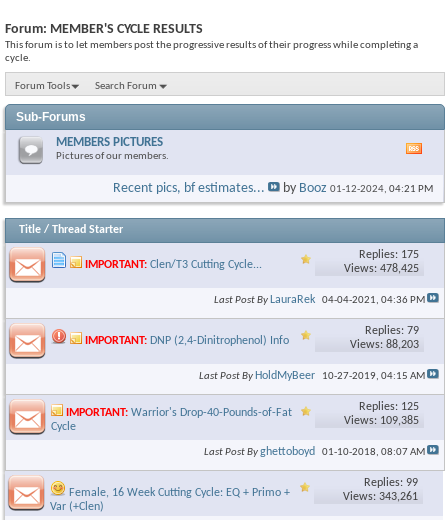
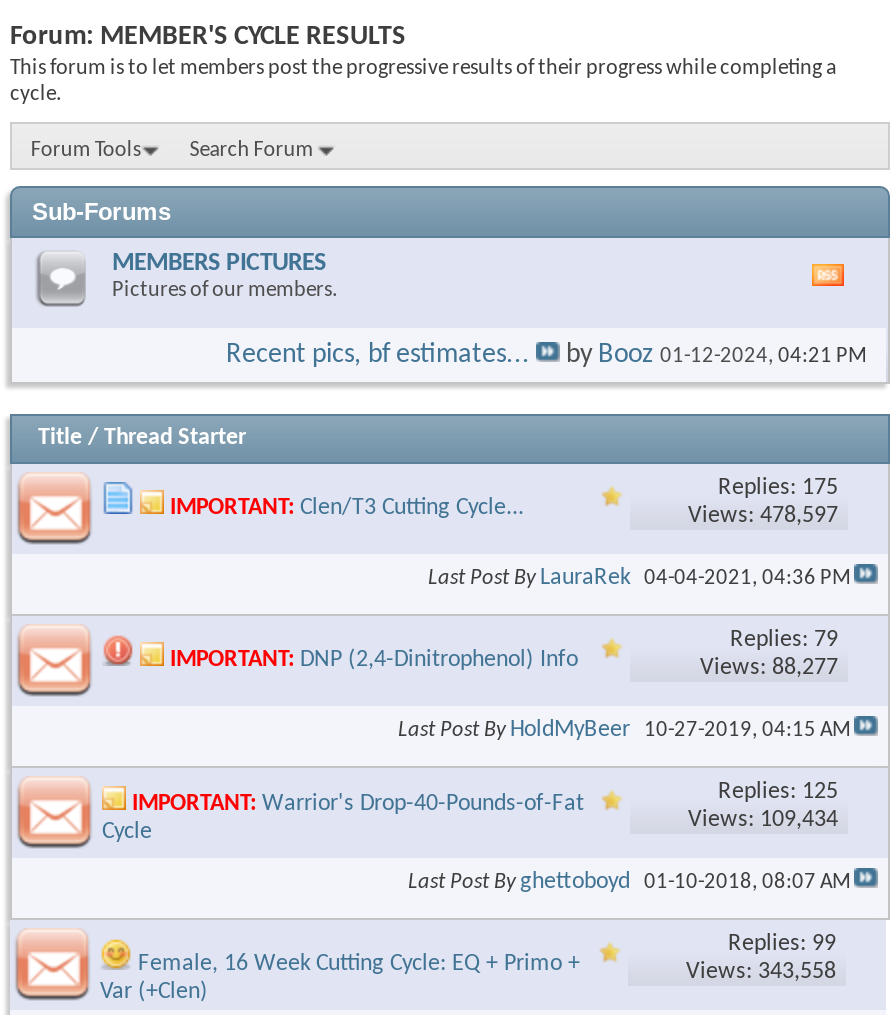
- Views: 478,425
+ Views: 478,597

- Views: 88,203
+ Views: 88,277

- Views: 109,385
+ Views: 109,434

- Views: 343,261
+ Views: 343,558
